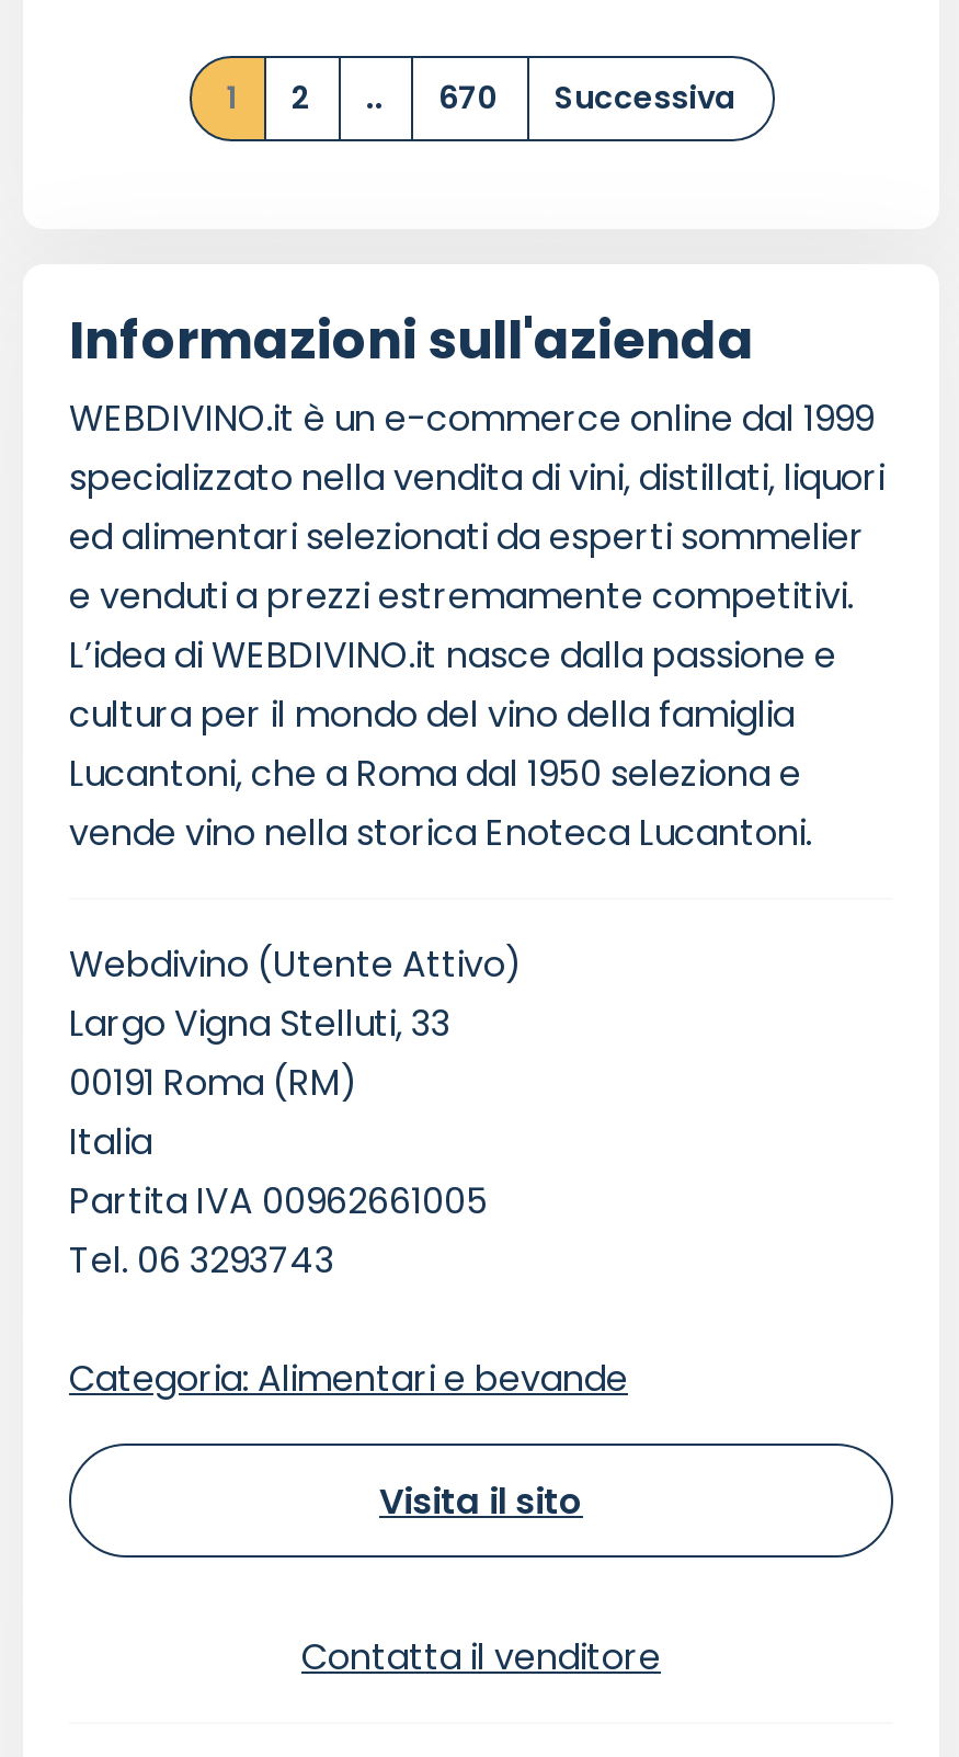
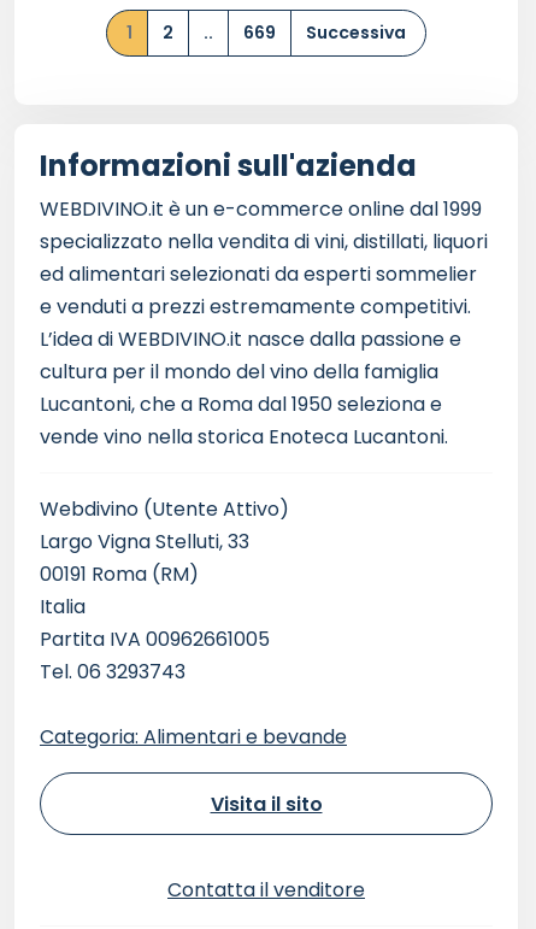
- 670
+ 669
